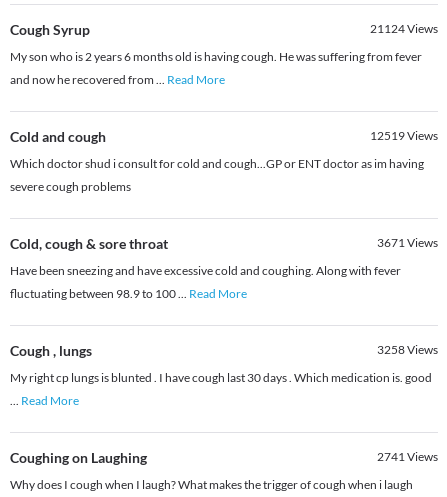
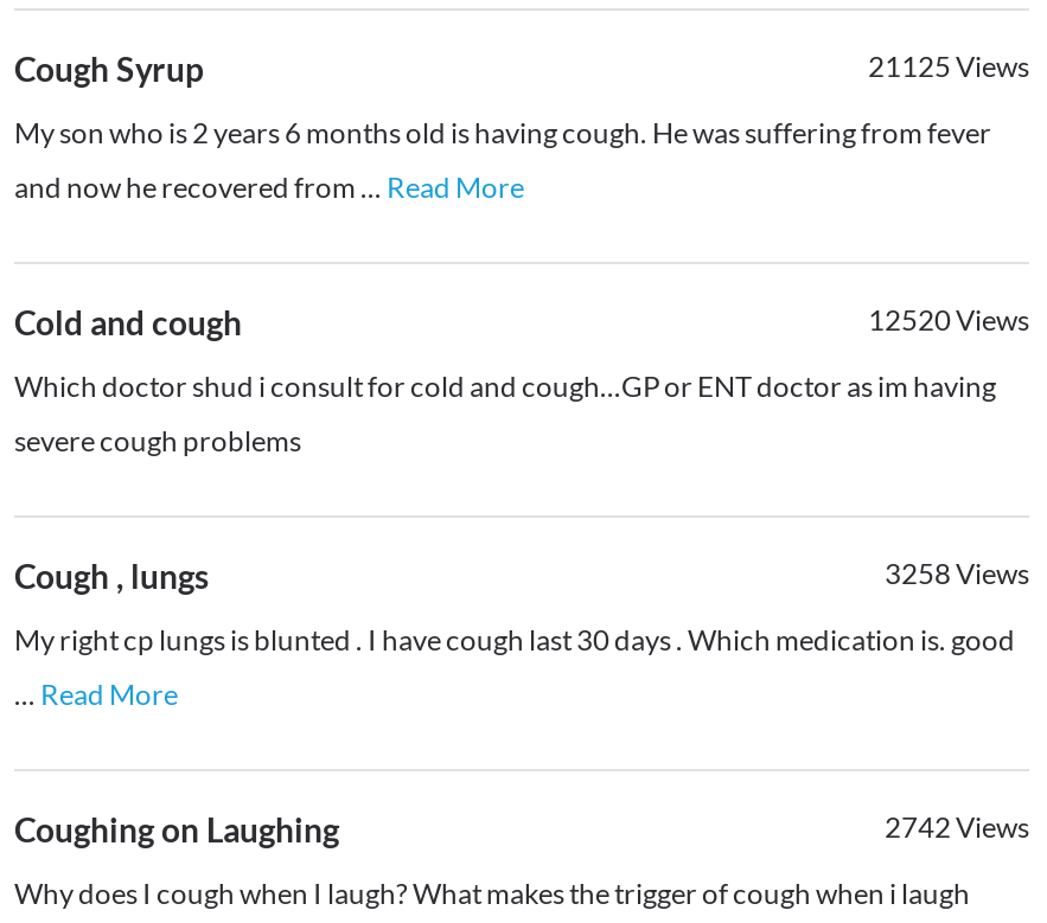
- 21124 Views
+ 21125 Views

- 12519Views
+ 12520Views

- Cold, cough & sore throat
- 3671 Views
- Have been sneezing and have excessive cold and coughing. Along with fever
- fluctuating between 98.9 to 100... Read More

- 2741Views
+ 2742Views
